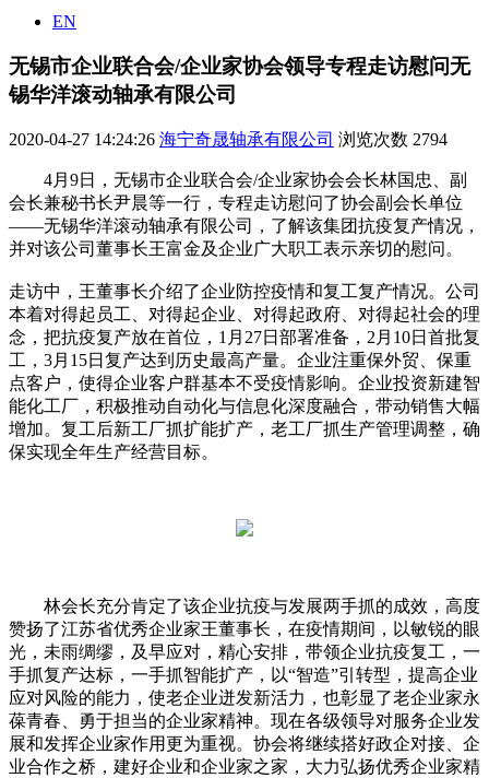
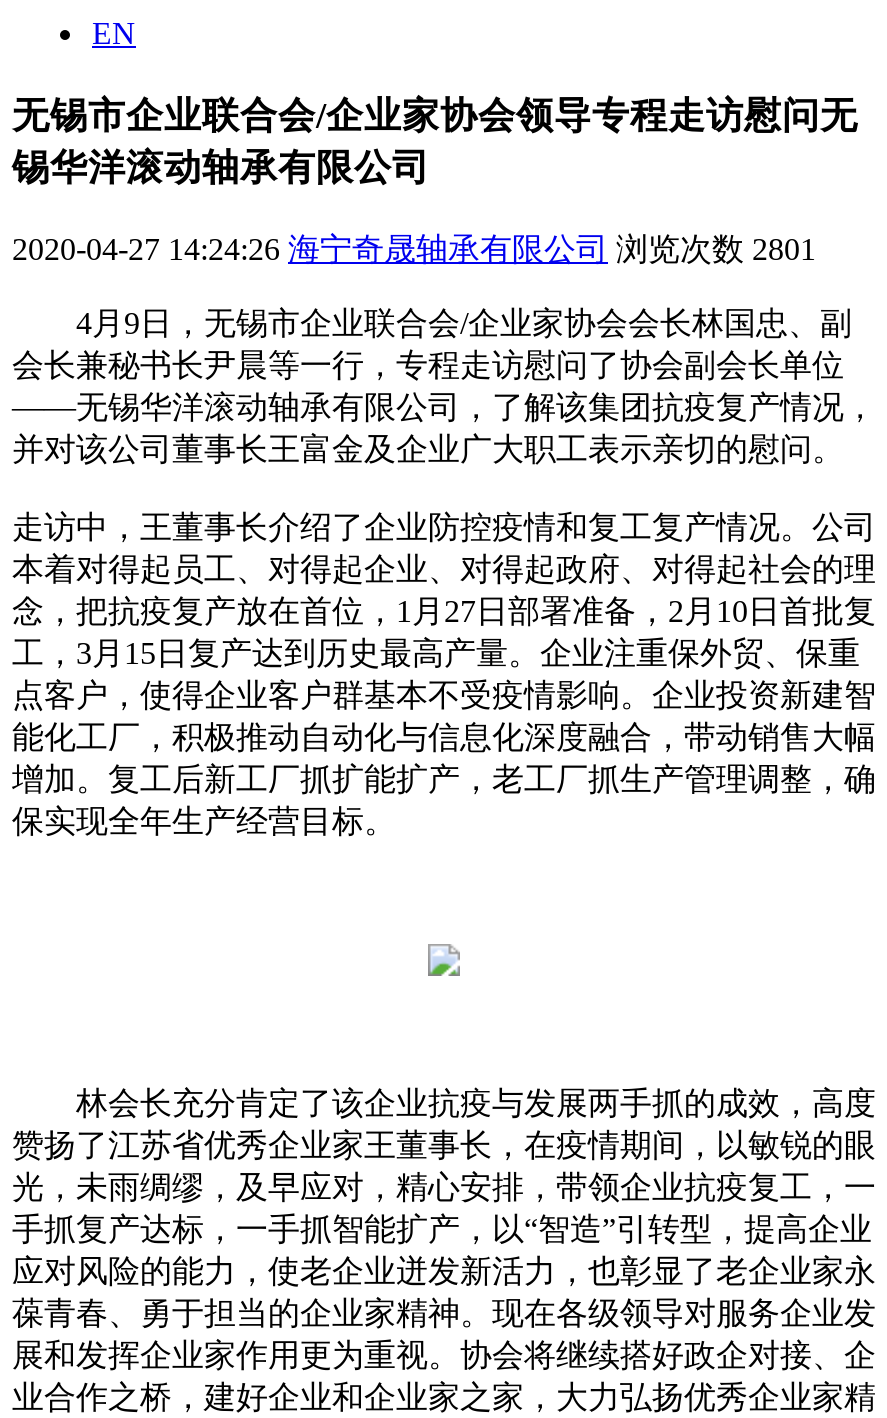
- 2020-04-27 14:24:26 海宁奇晟轴承有限公司 浏览次数2794
+ 2020-04-27 14:24:26 海宁奇晟轴承有限公司 浏览次数2801
